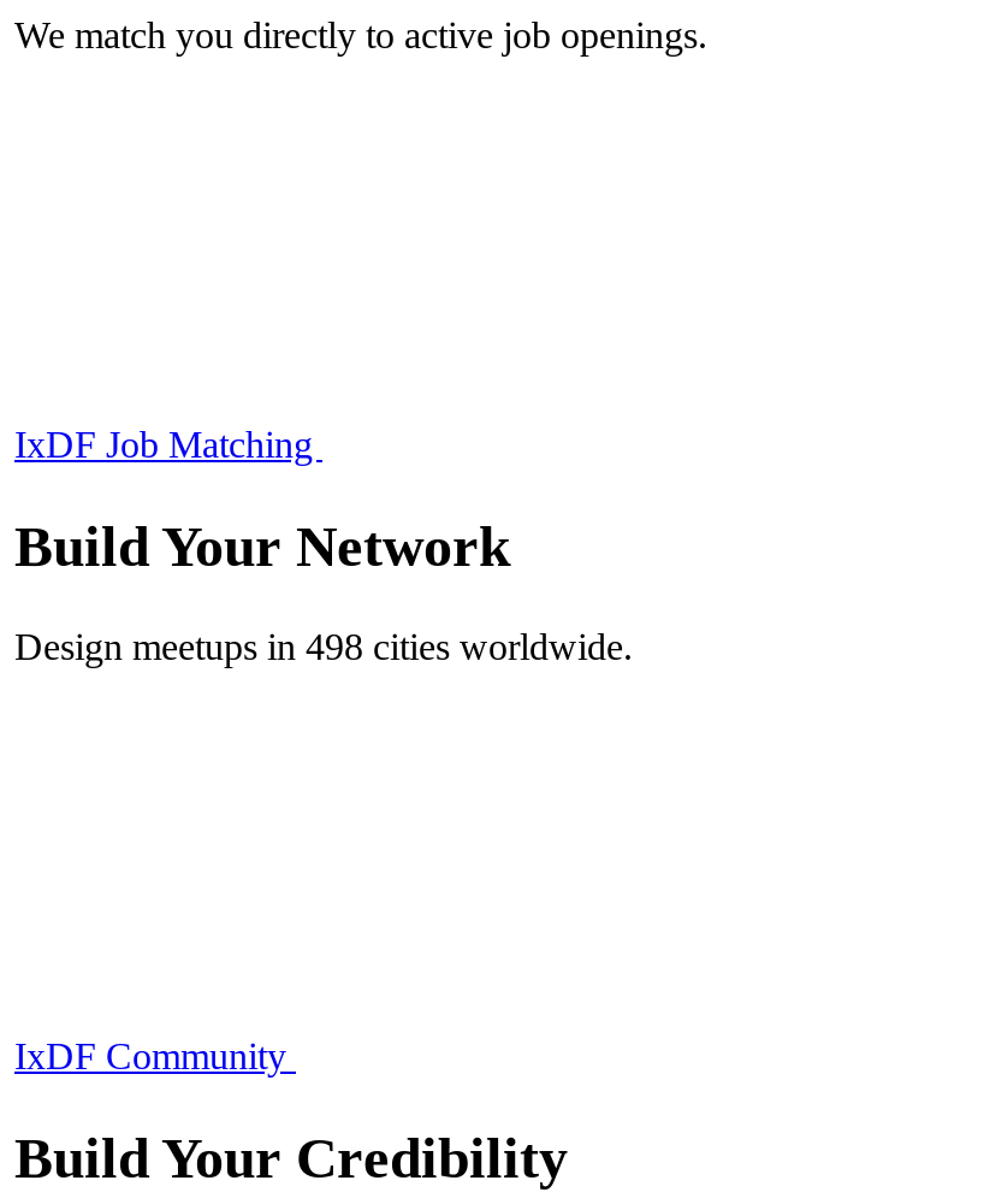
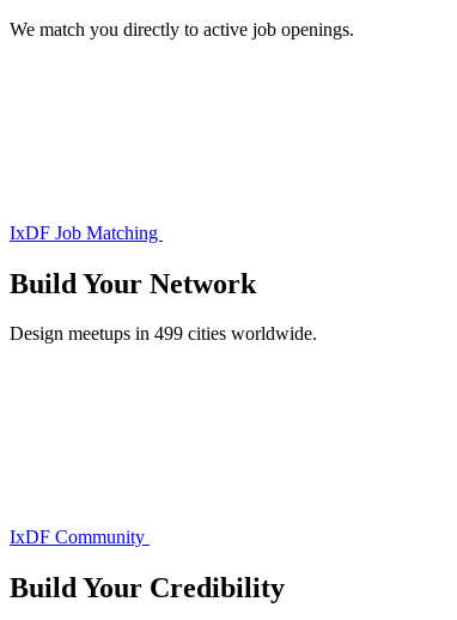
- Design meetups in 498 cities worldwide.
+ Design meetups in 499 cities worldwide.
